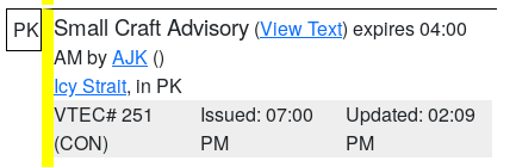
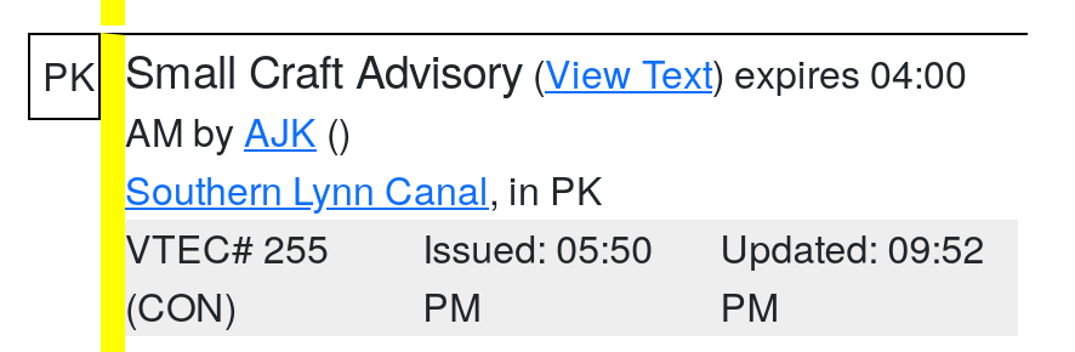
- Icy Strait, in PK
- VTEC# 251
+ Southern Lynn Canal, in PK
+ VTEC# 255

- Issued: 07:00
+ Issued: 05:50

- Updated: 02:09
+ Updated: 09:52
